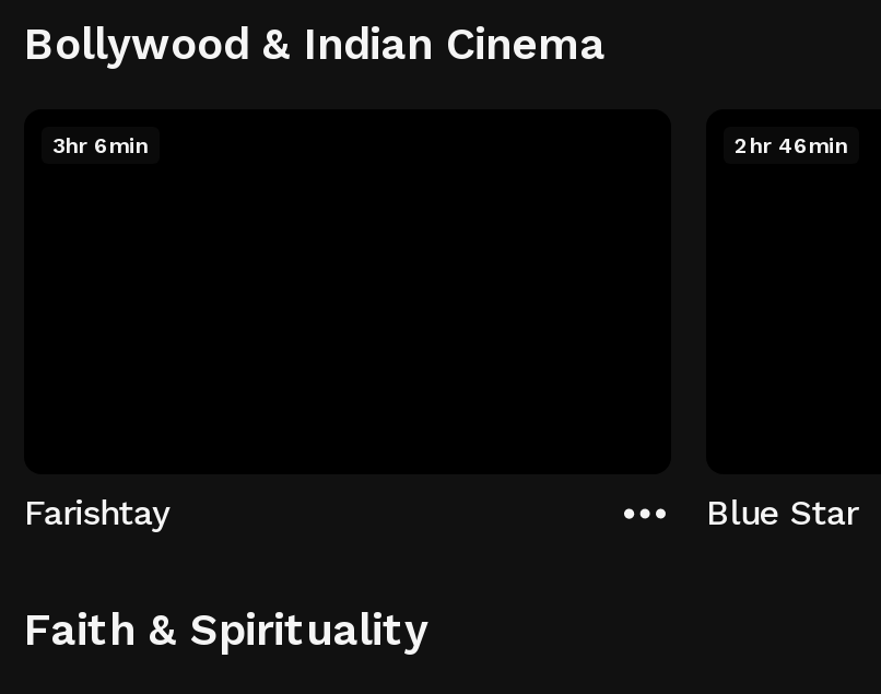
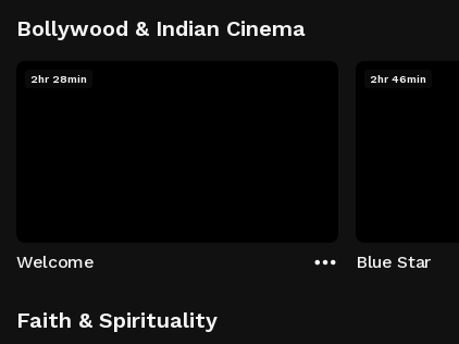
- 3hr 6min
+ 2hr 28min

- Farishtay
+ Welcome
